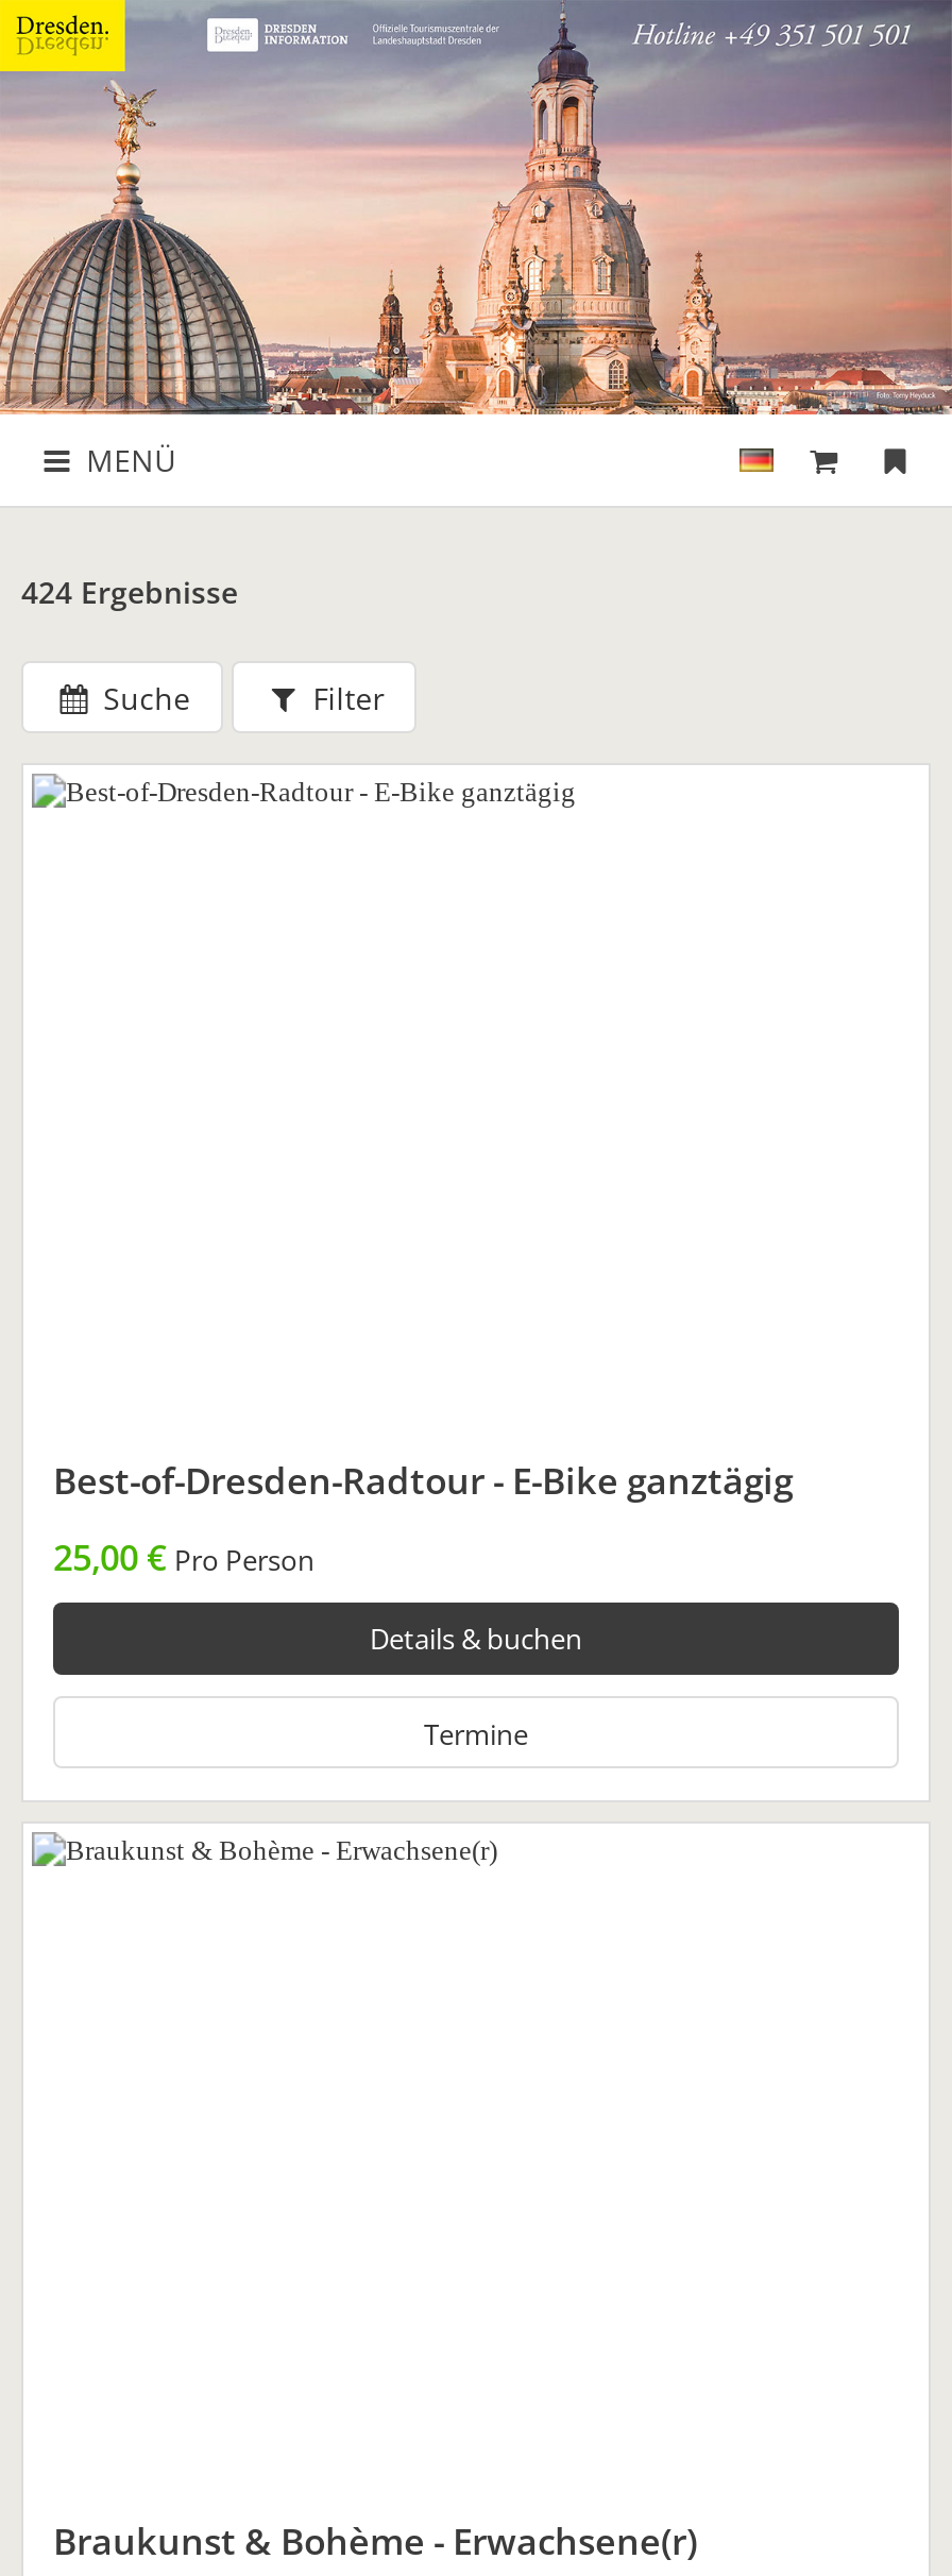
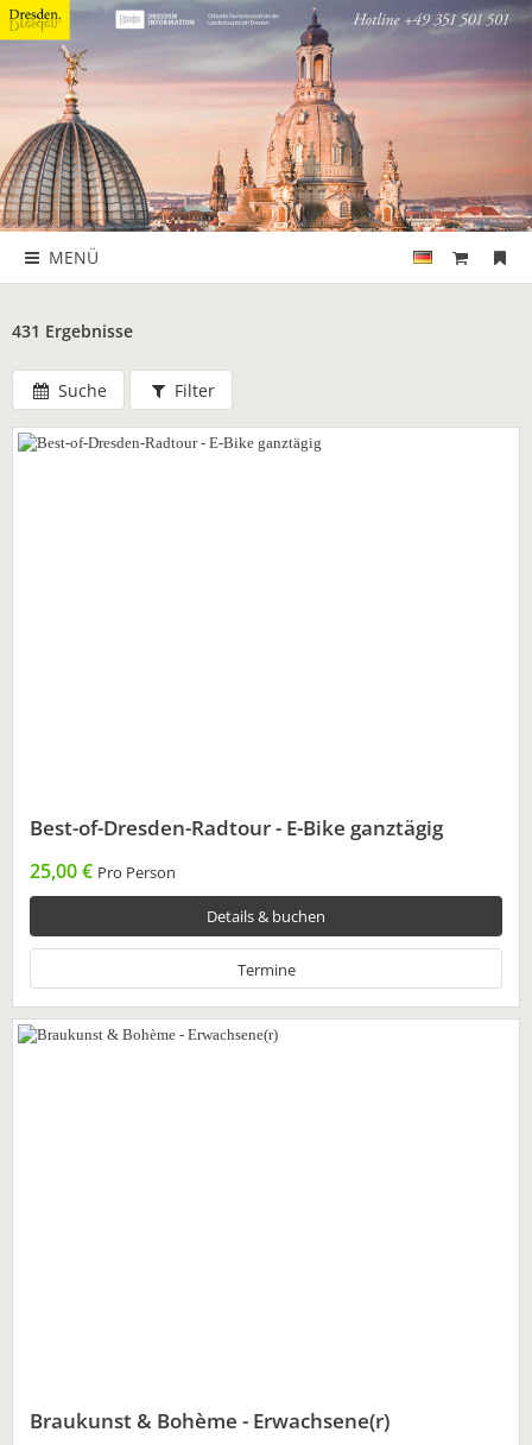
- 424 Ergebnisse
+ 431 Ergebnisse
